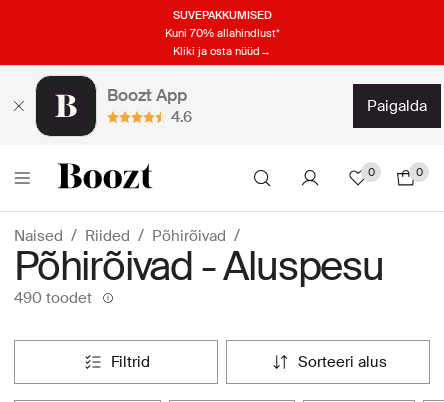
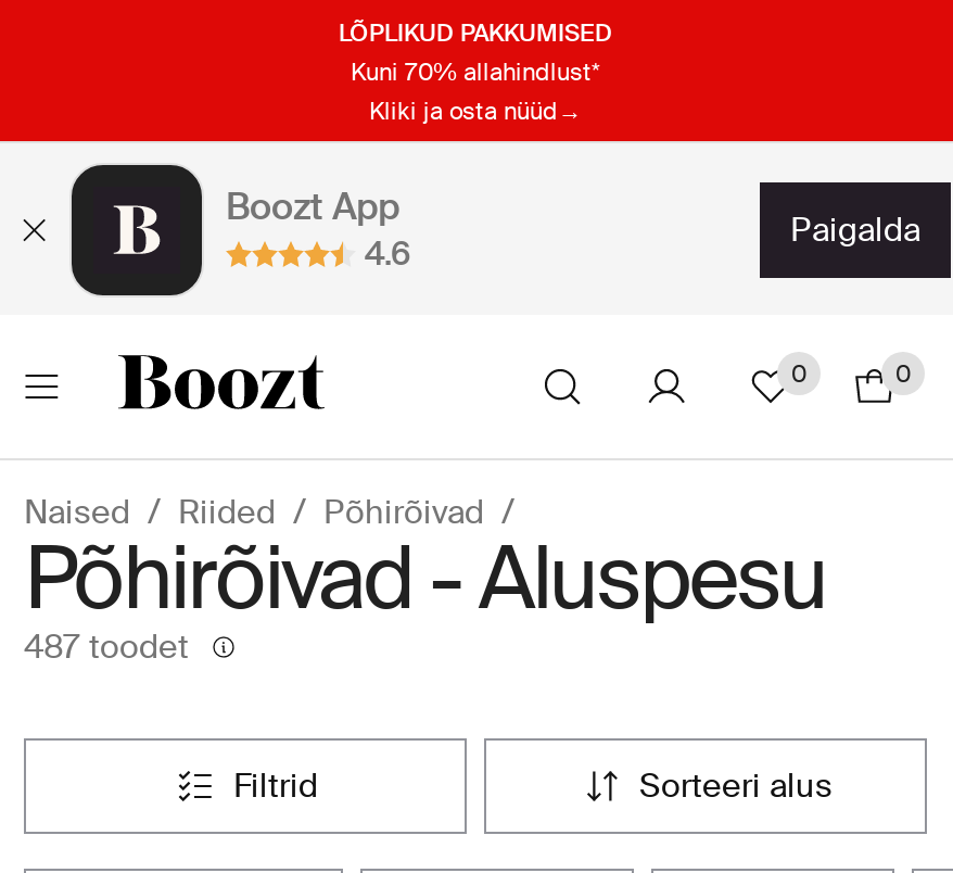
- SUVEPAKKUMISED
+ LÕPLIKUD PAKKUMISED

- 490 toodet
+ 487 toodet
